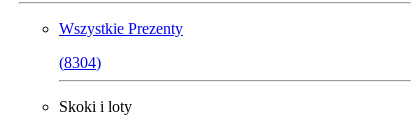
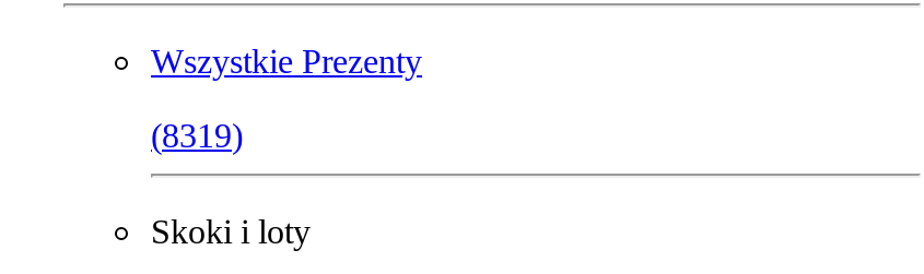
- (8304)
+ (8319)
